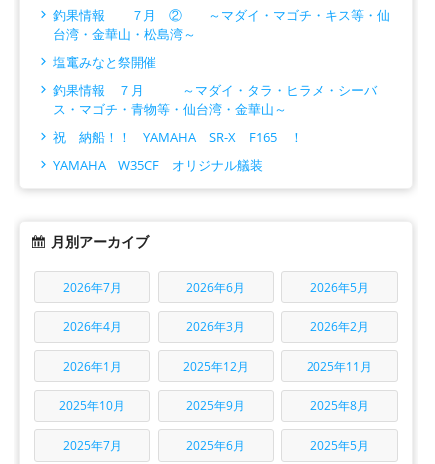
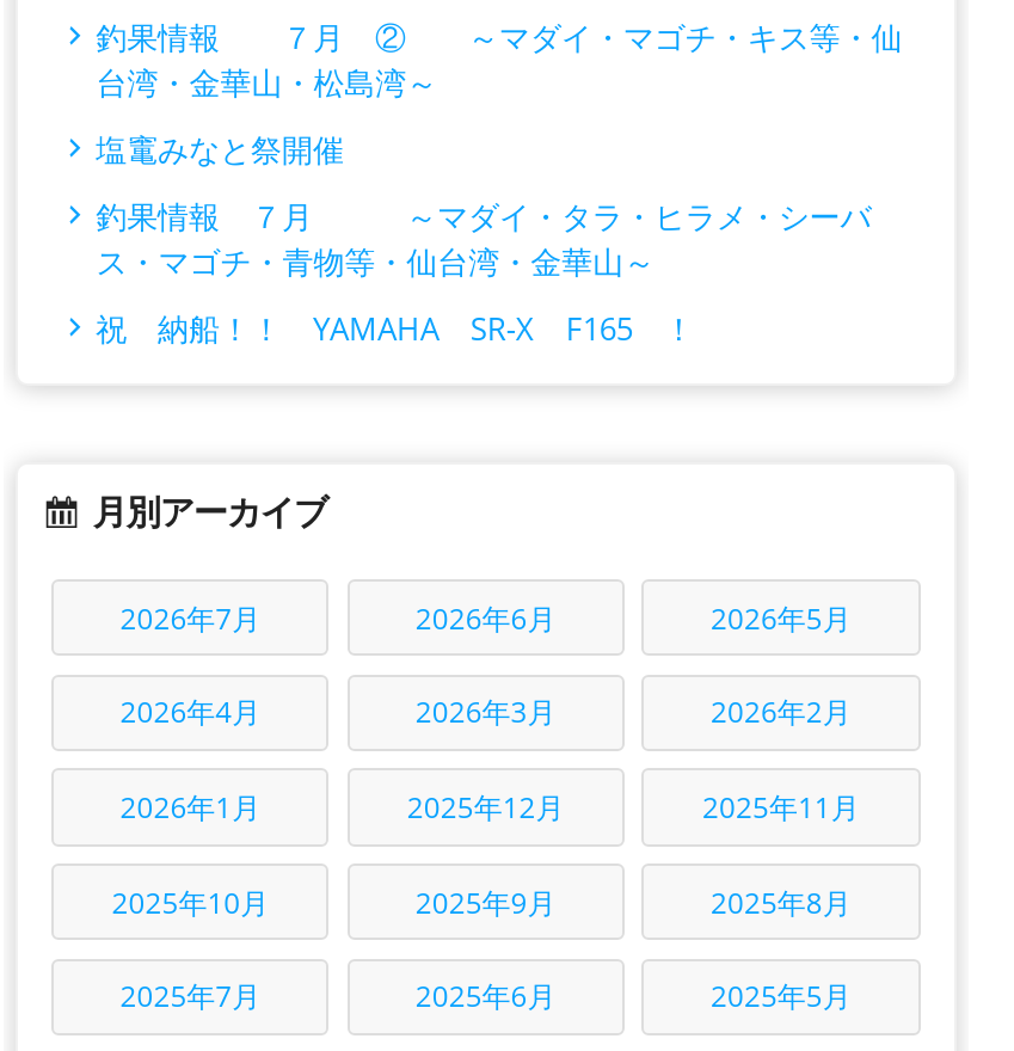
- YAMAHA W35CF オリジナル艤装
